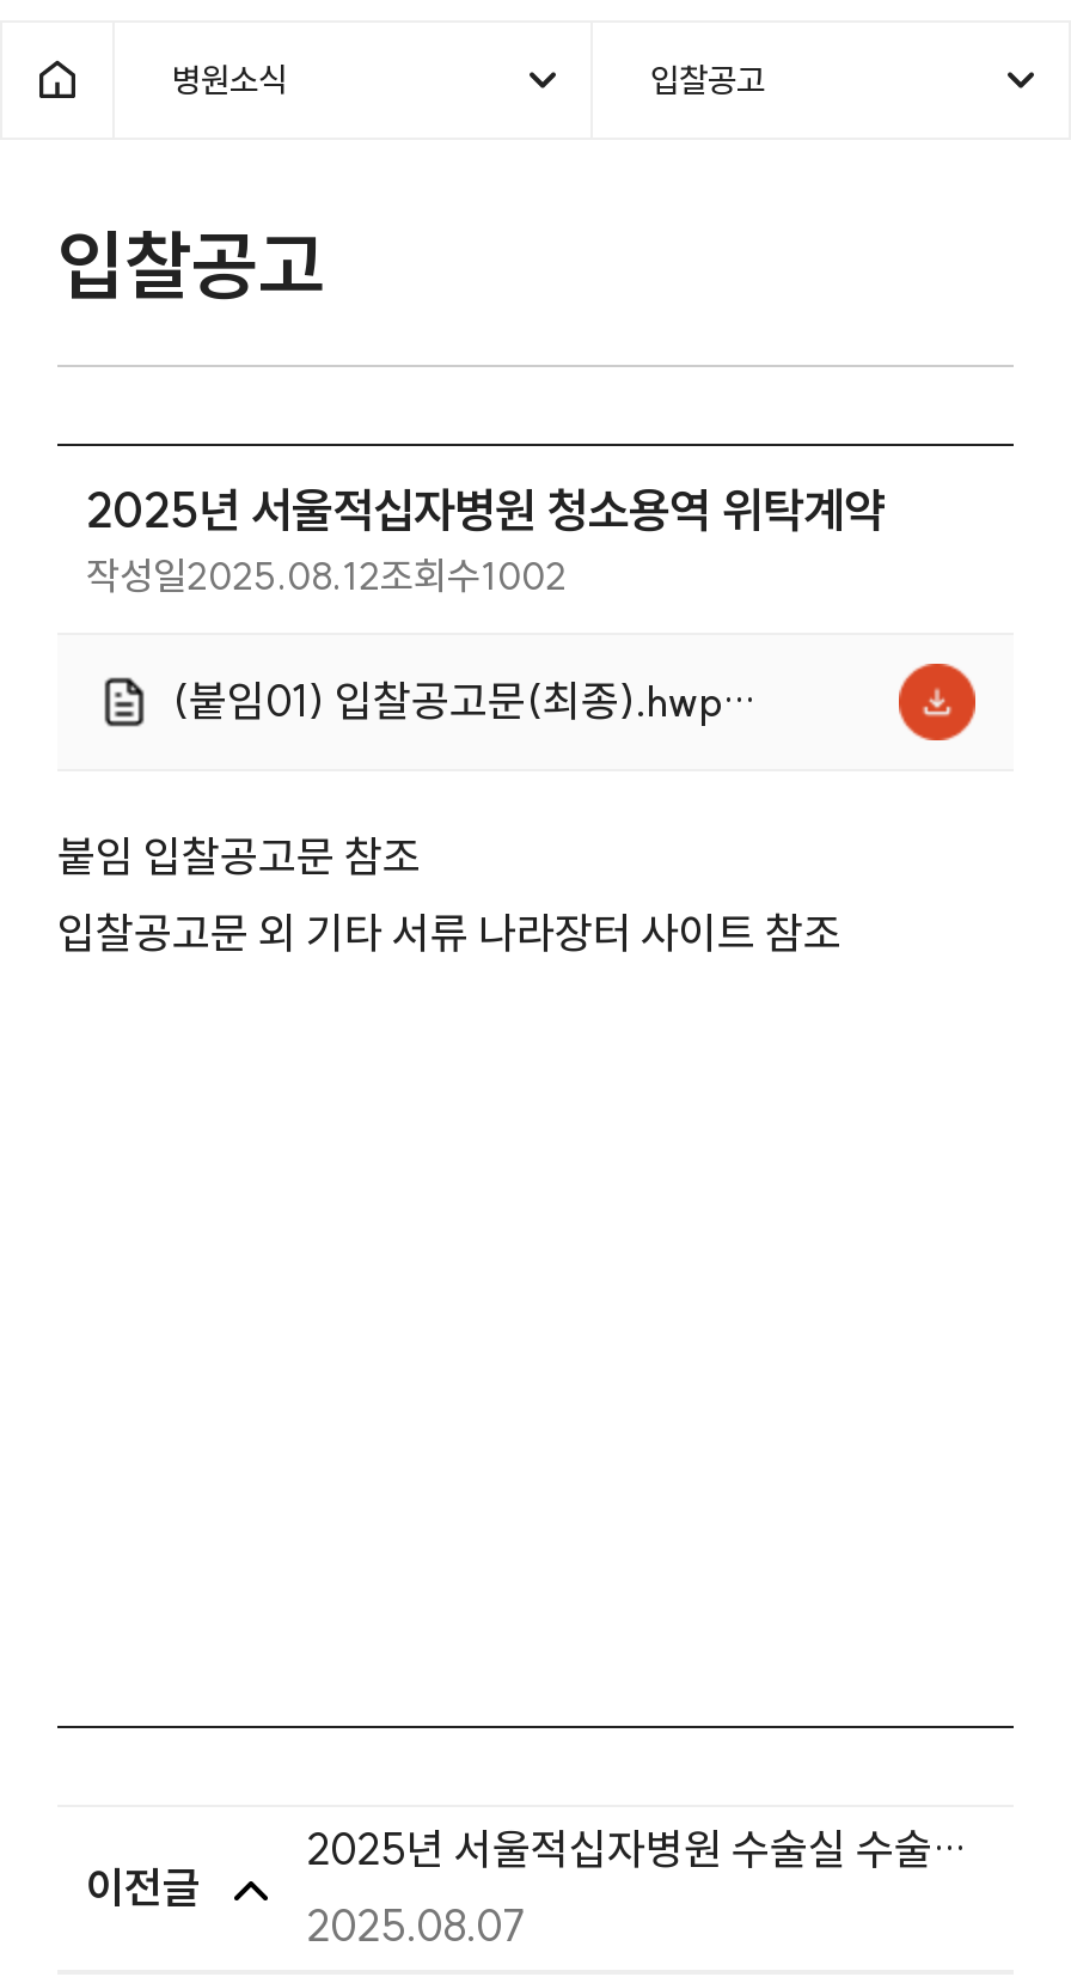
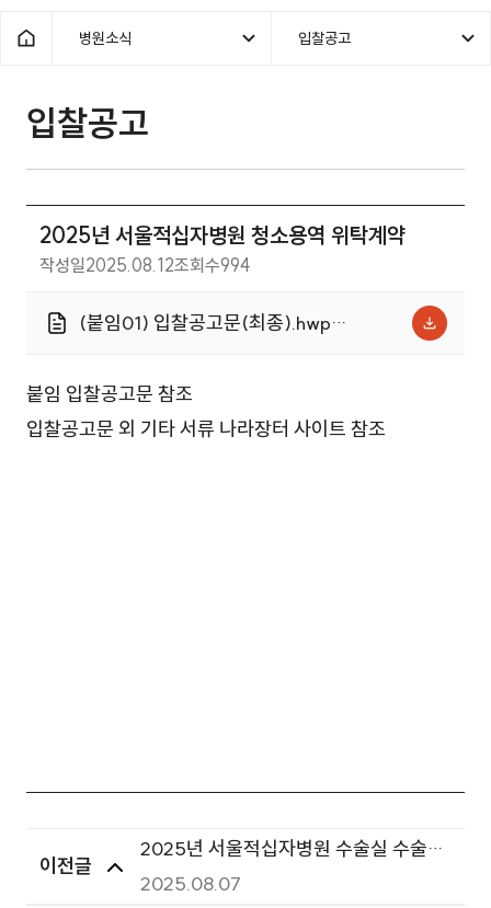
- 작성일2025.08.12조회수1002
+ 작성일2025.08.12조회수994
